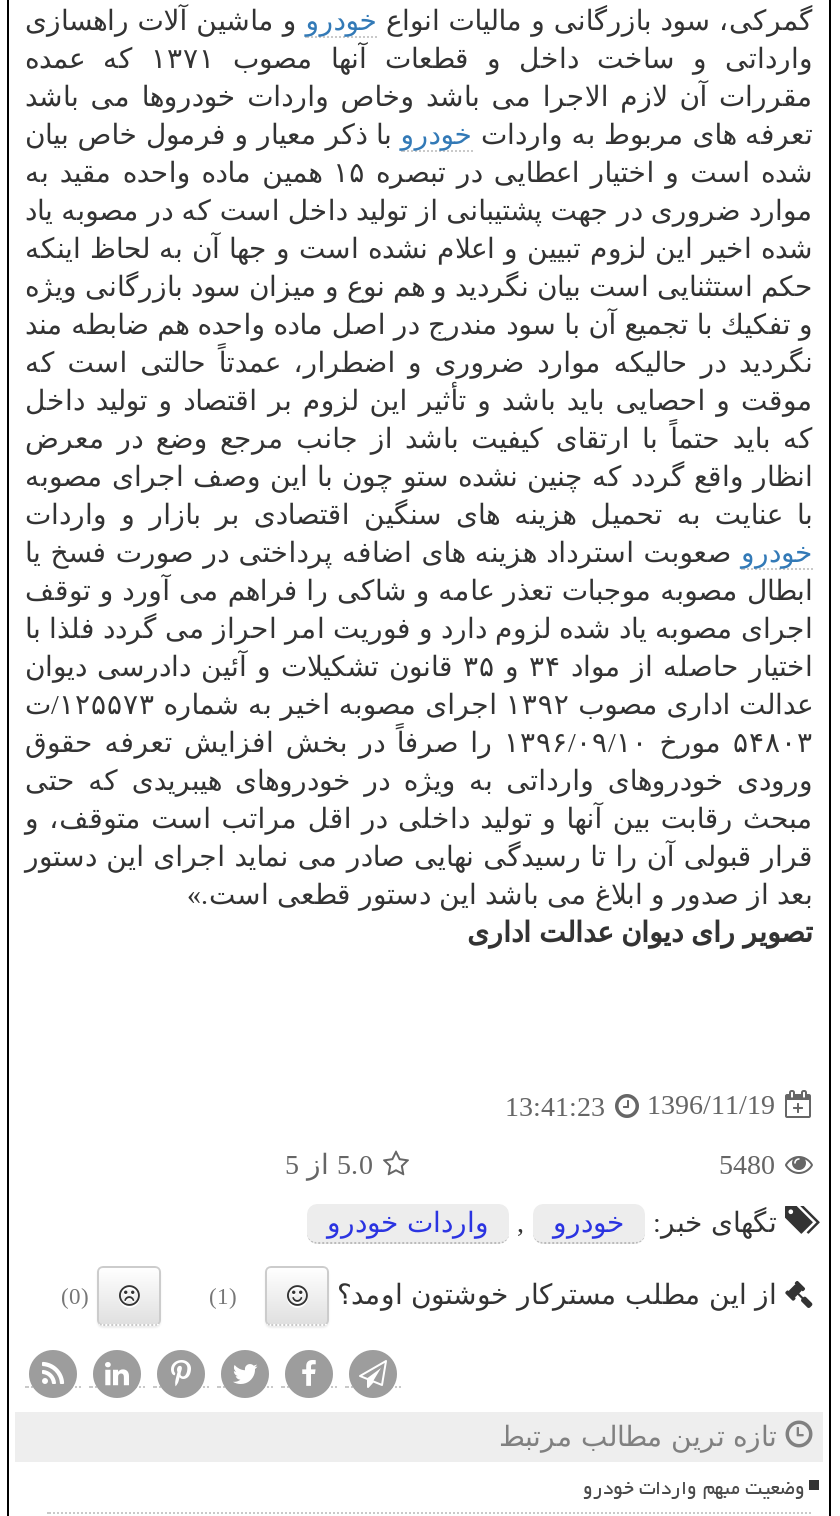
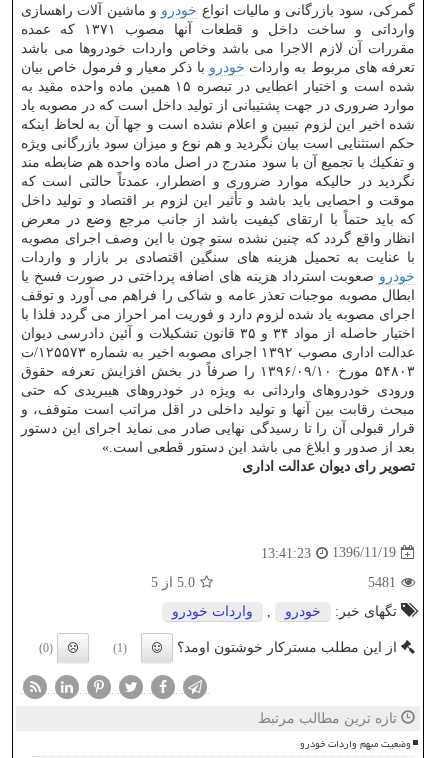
- 5480
+ 5481
